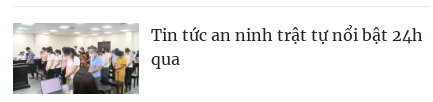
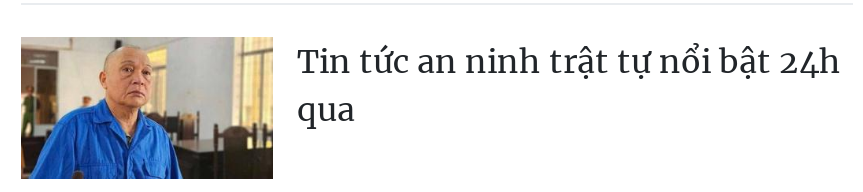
- [image]
+ [image]
